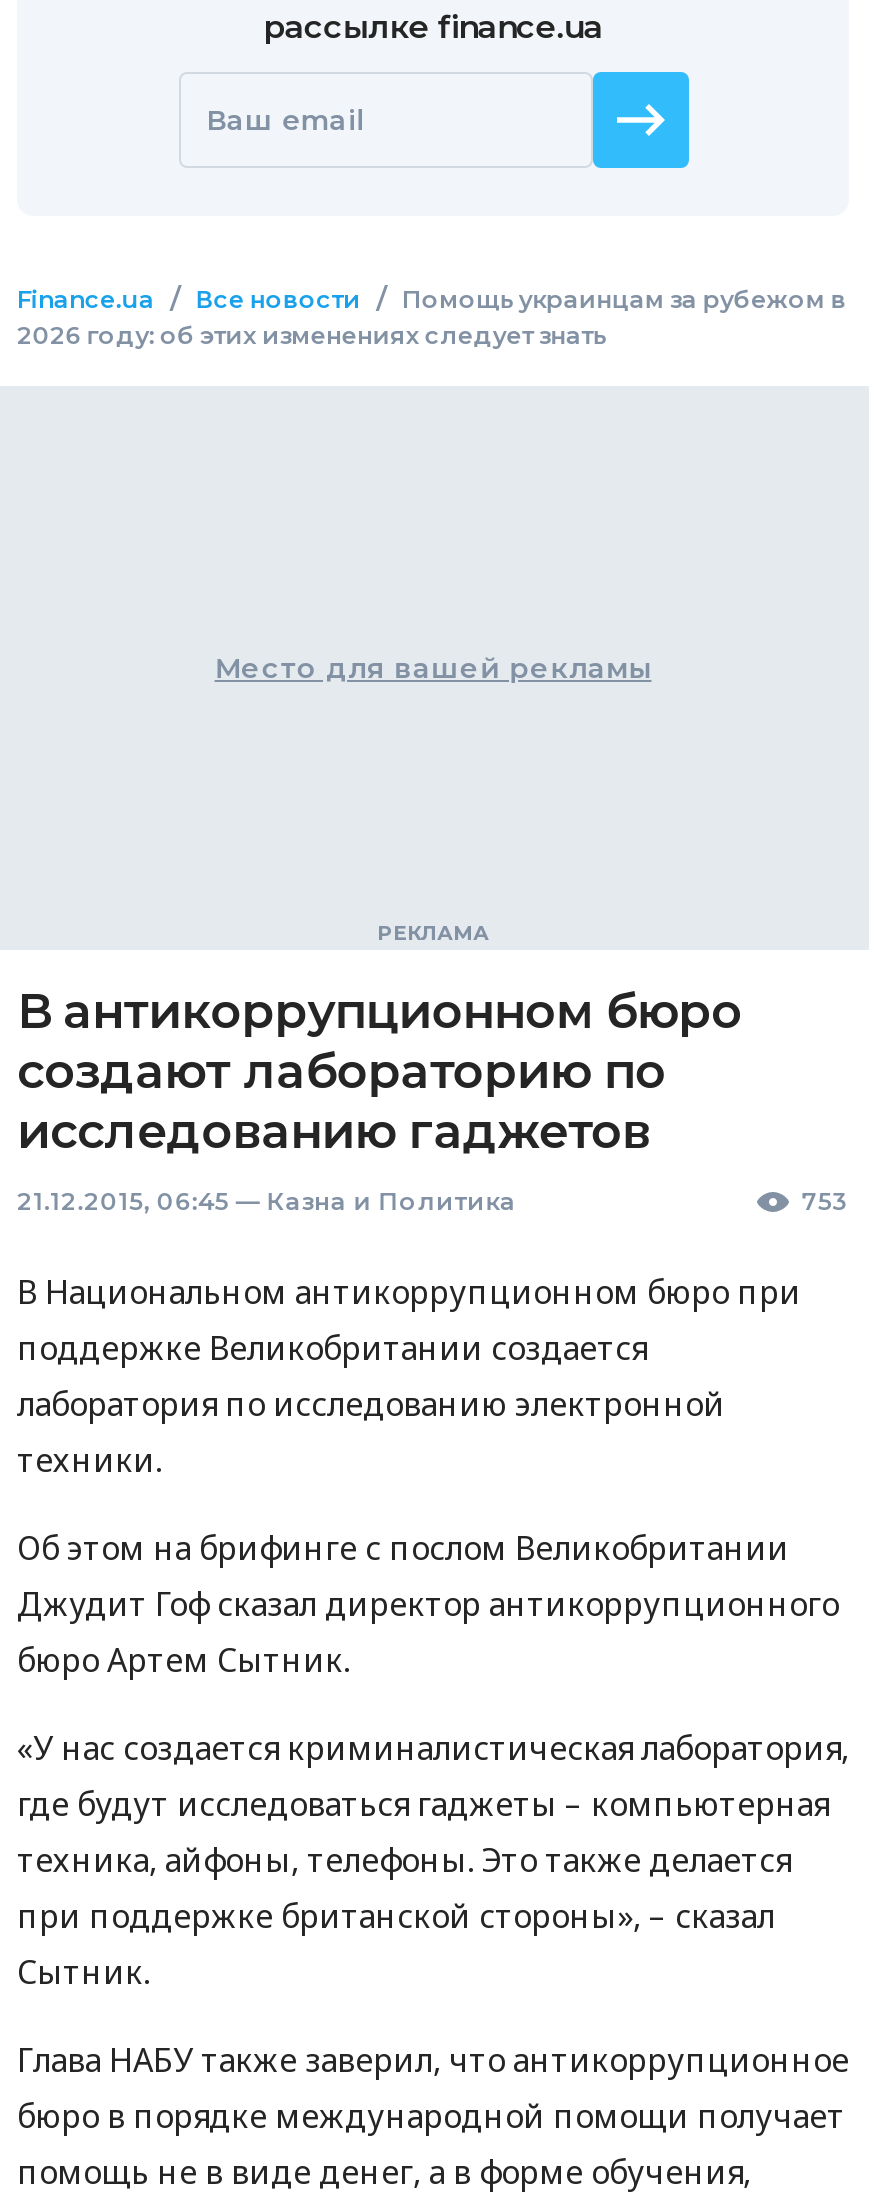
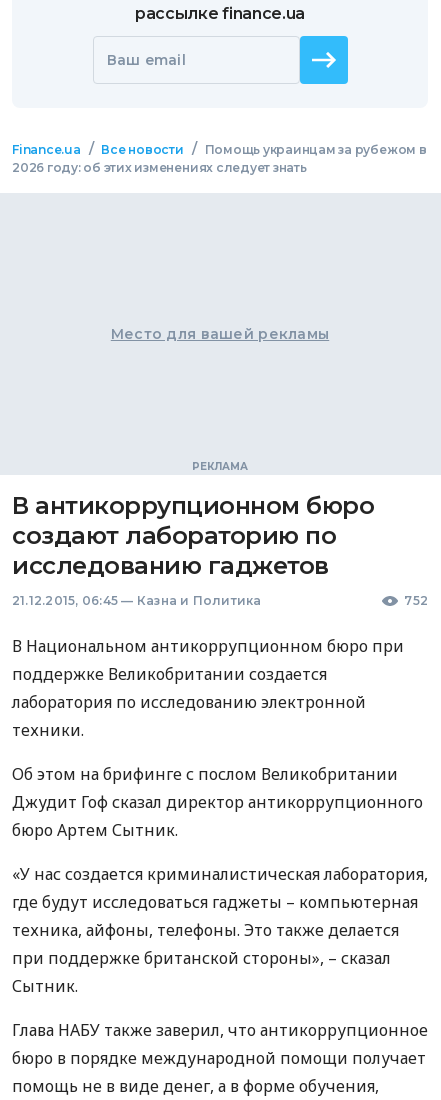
- 753
+ 752
